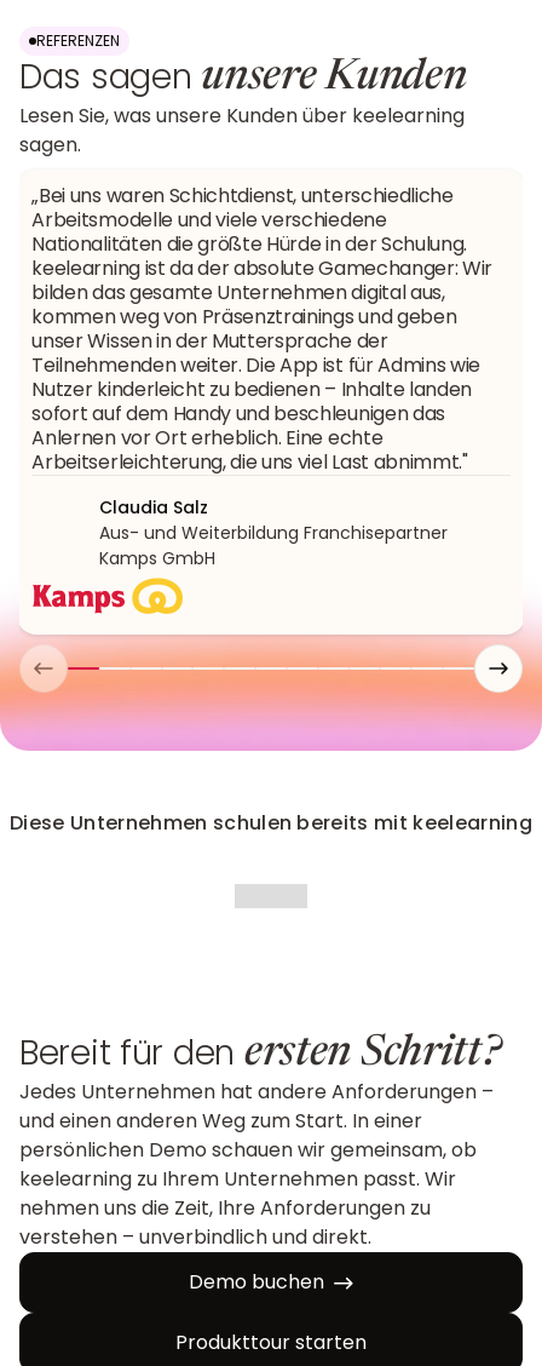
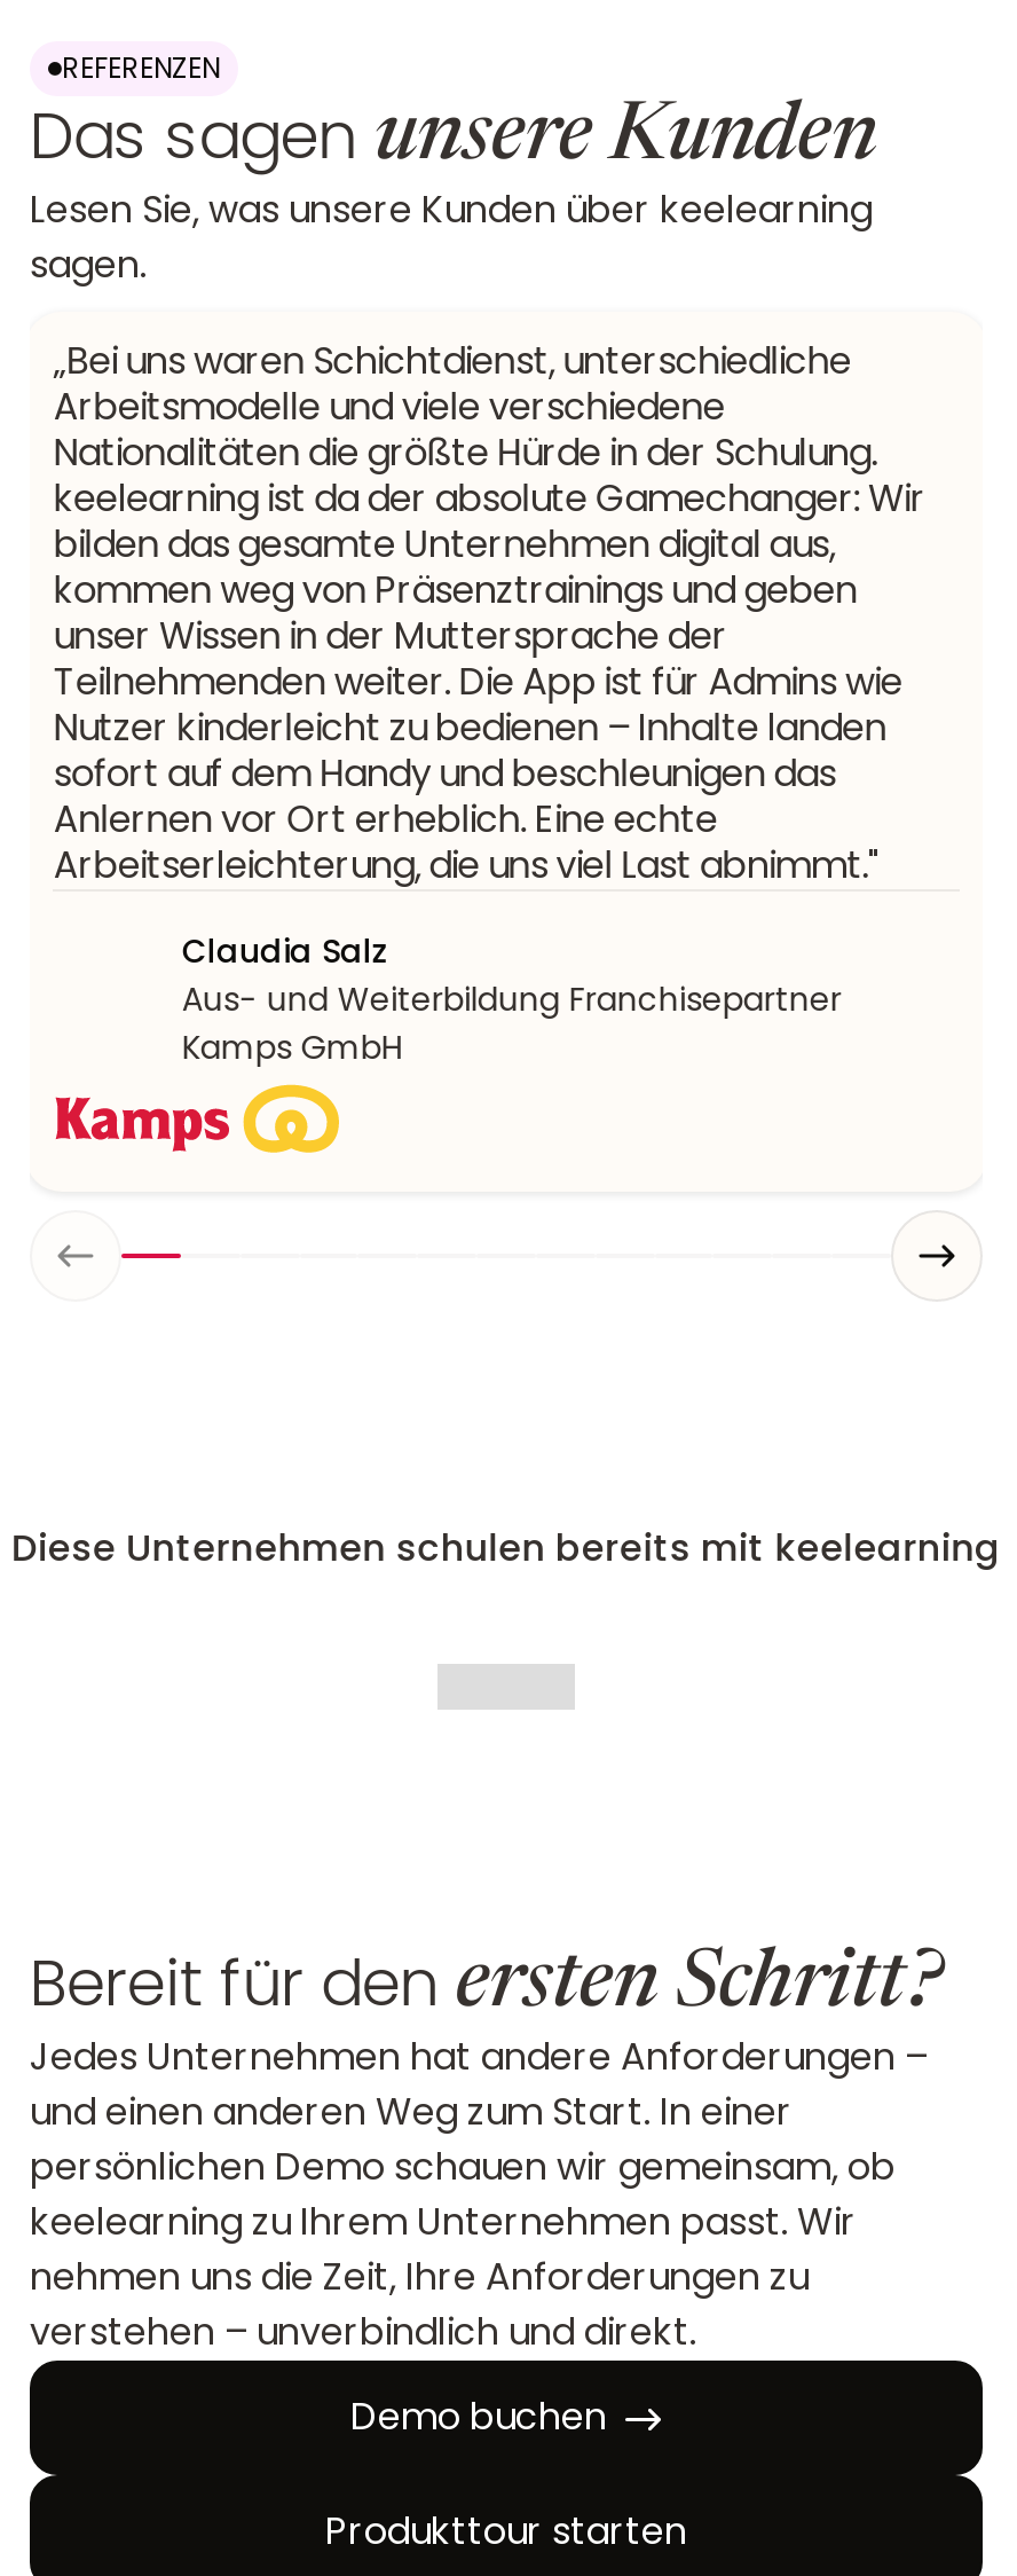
- [image]
